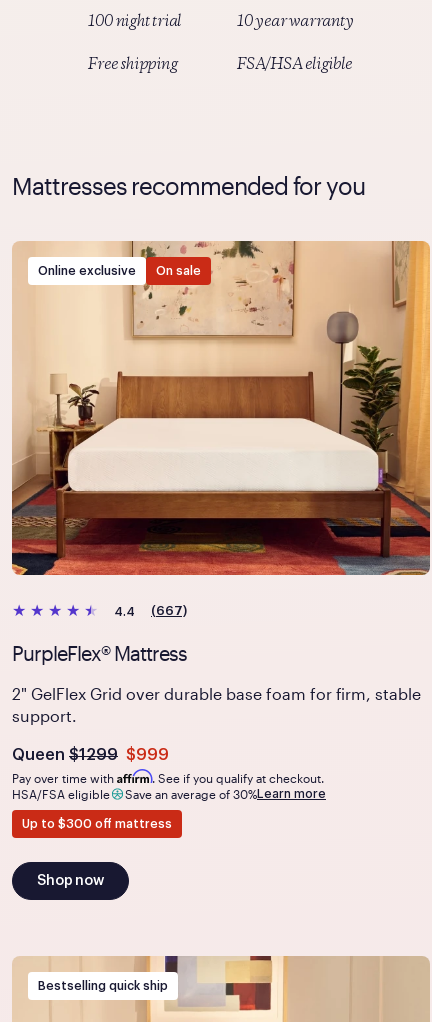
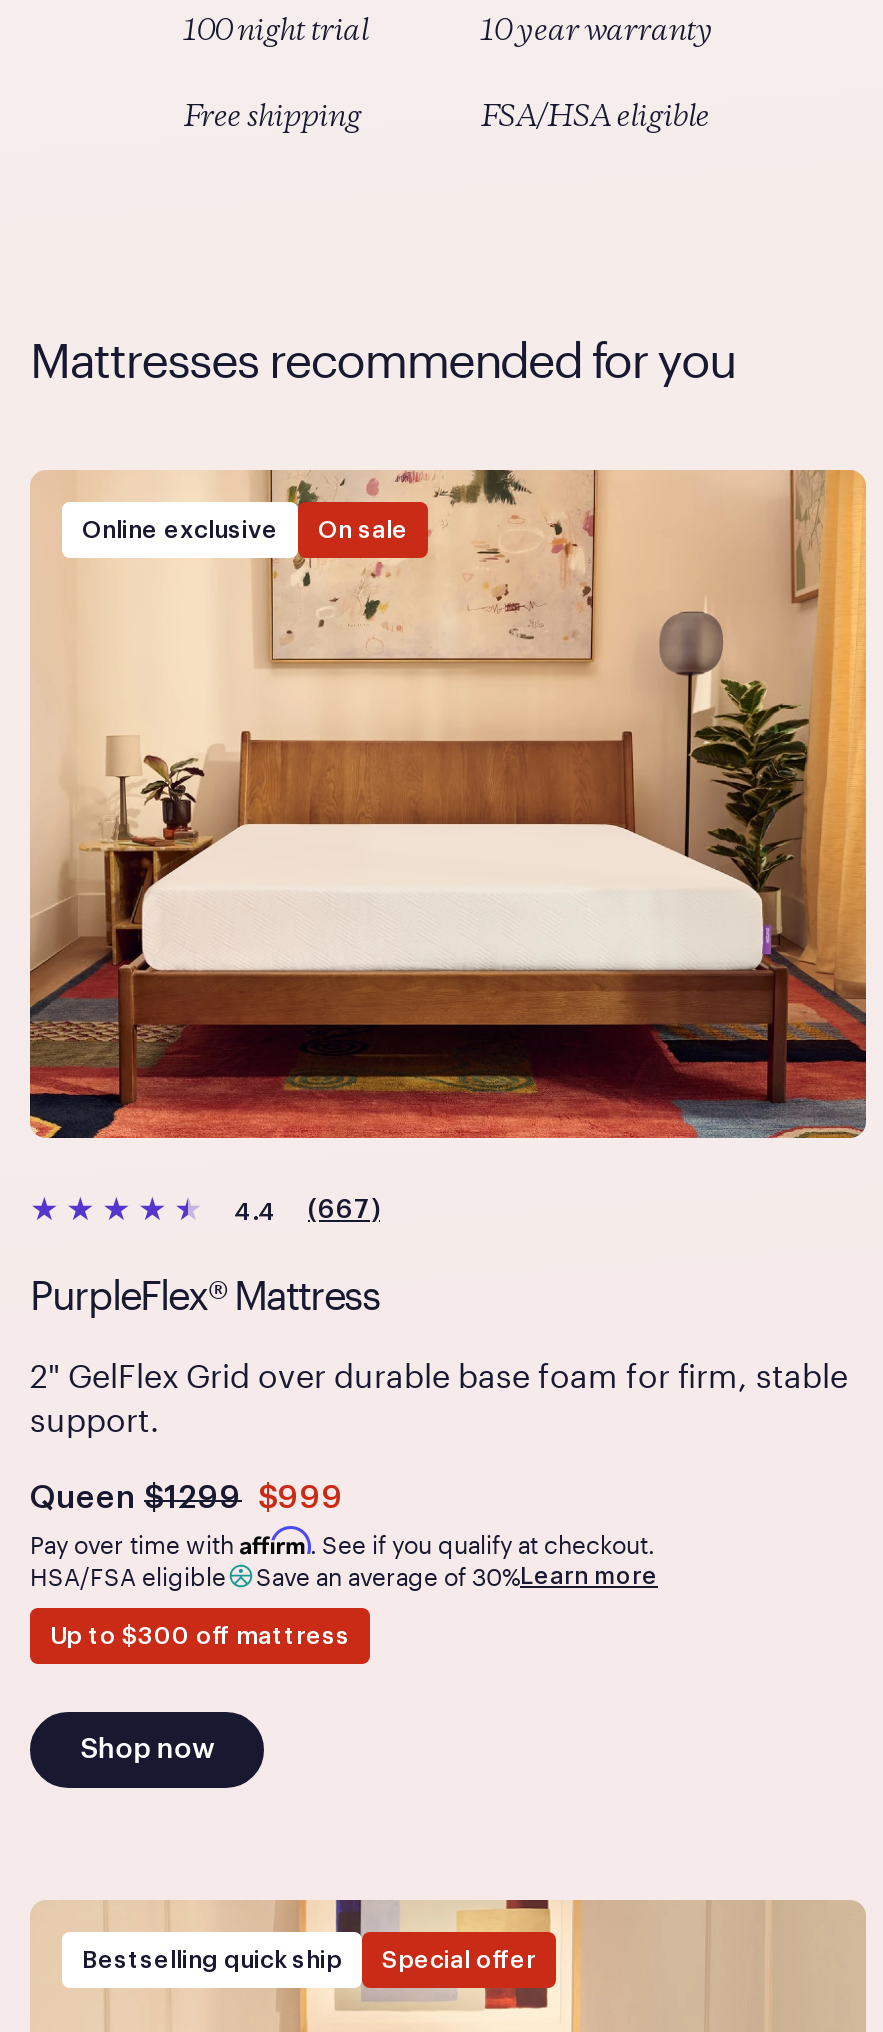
+ Special offer
